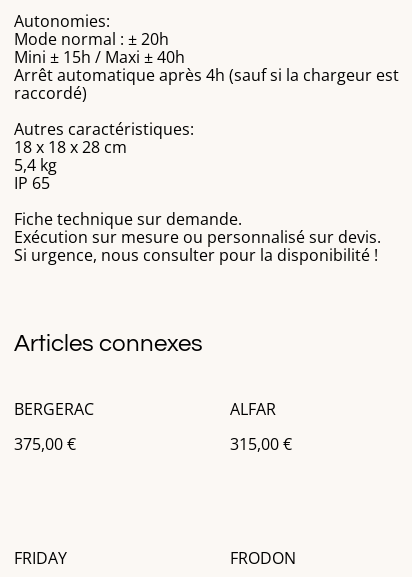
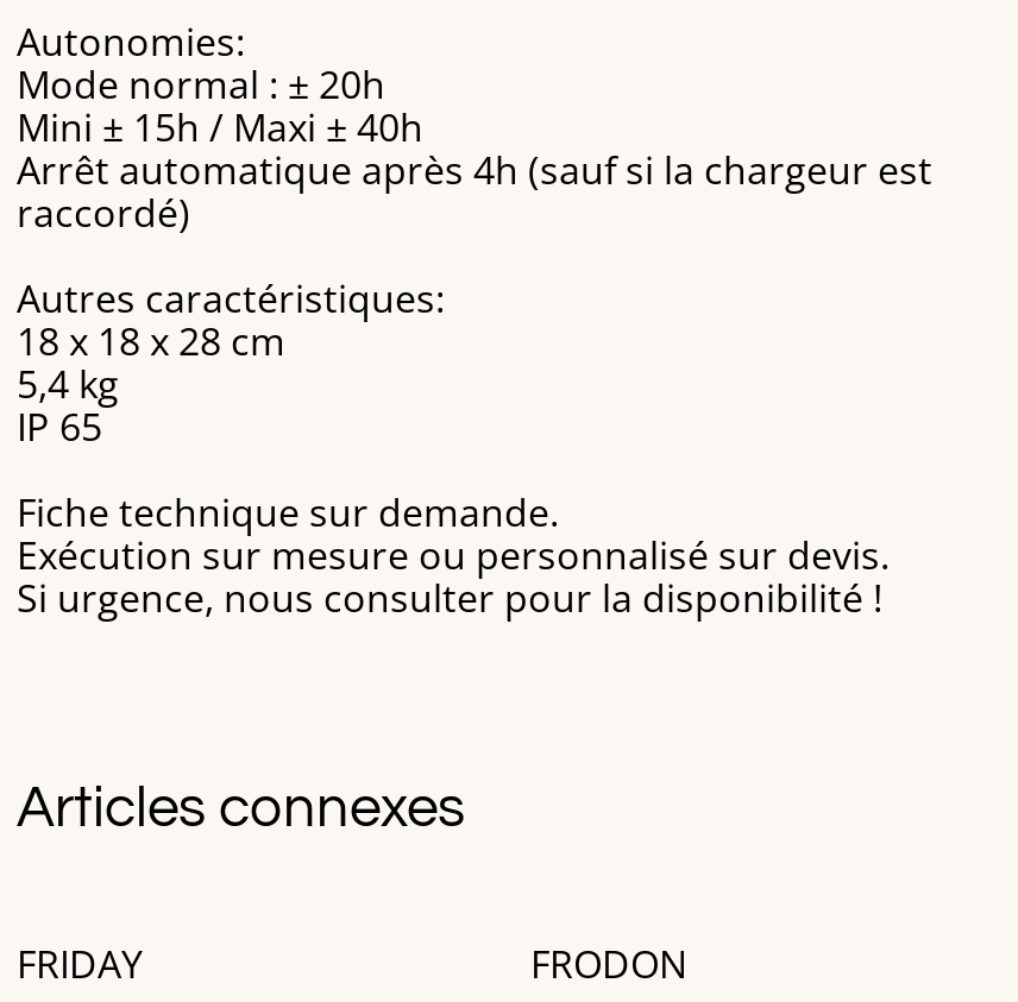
- BERGERAC
- 375,00 €

- ALFAR
- 315,00 €
